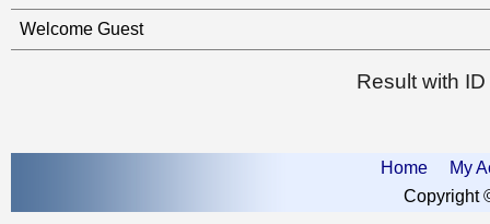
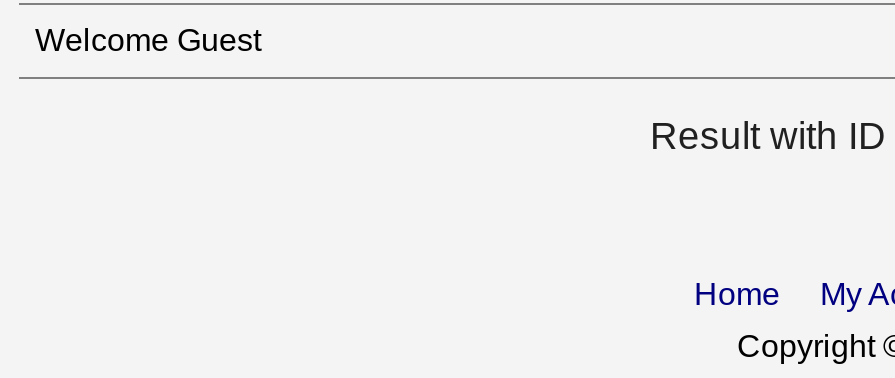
- [image]
